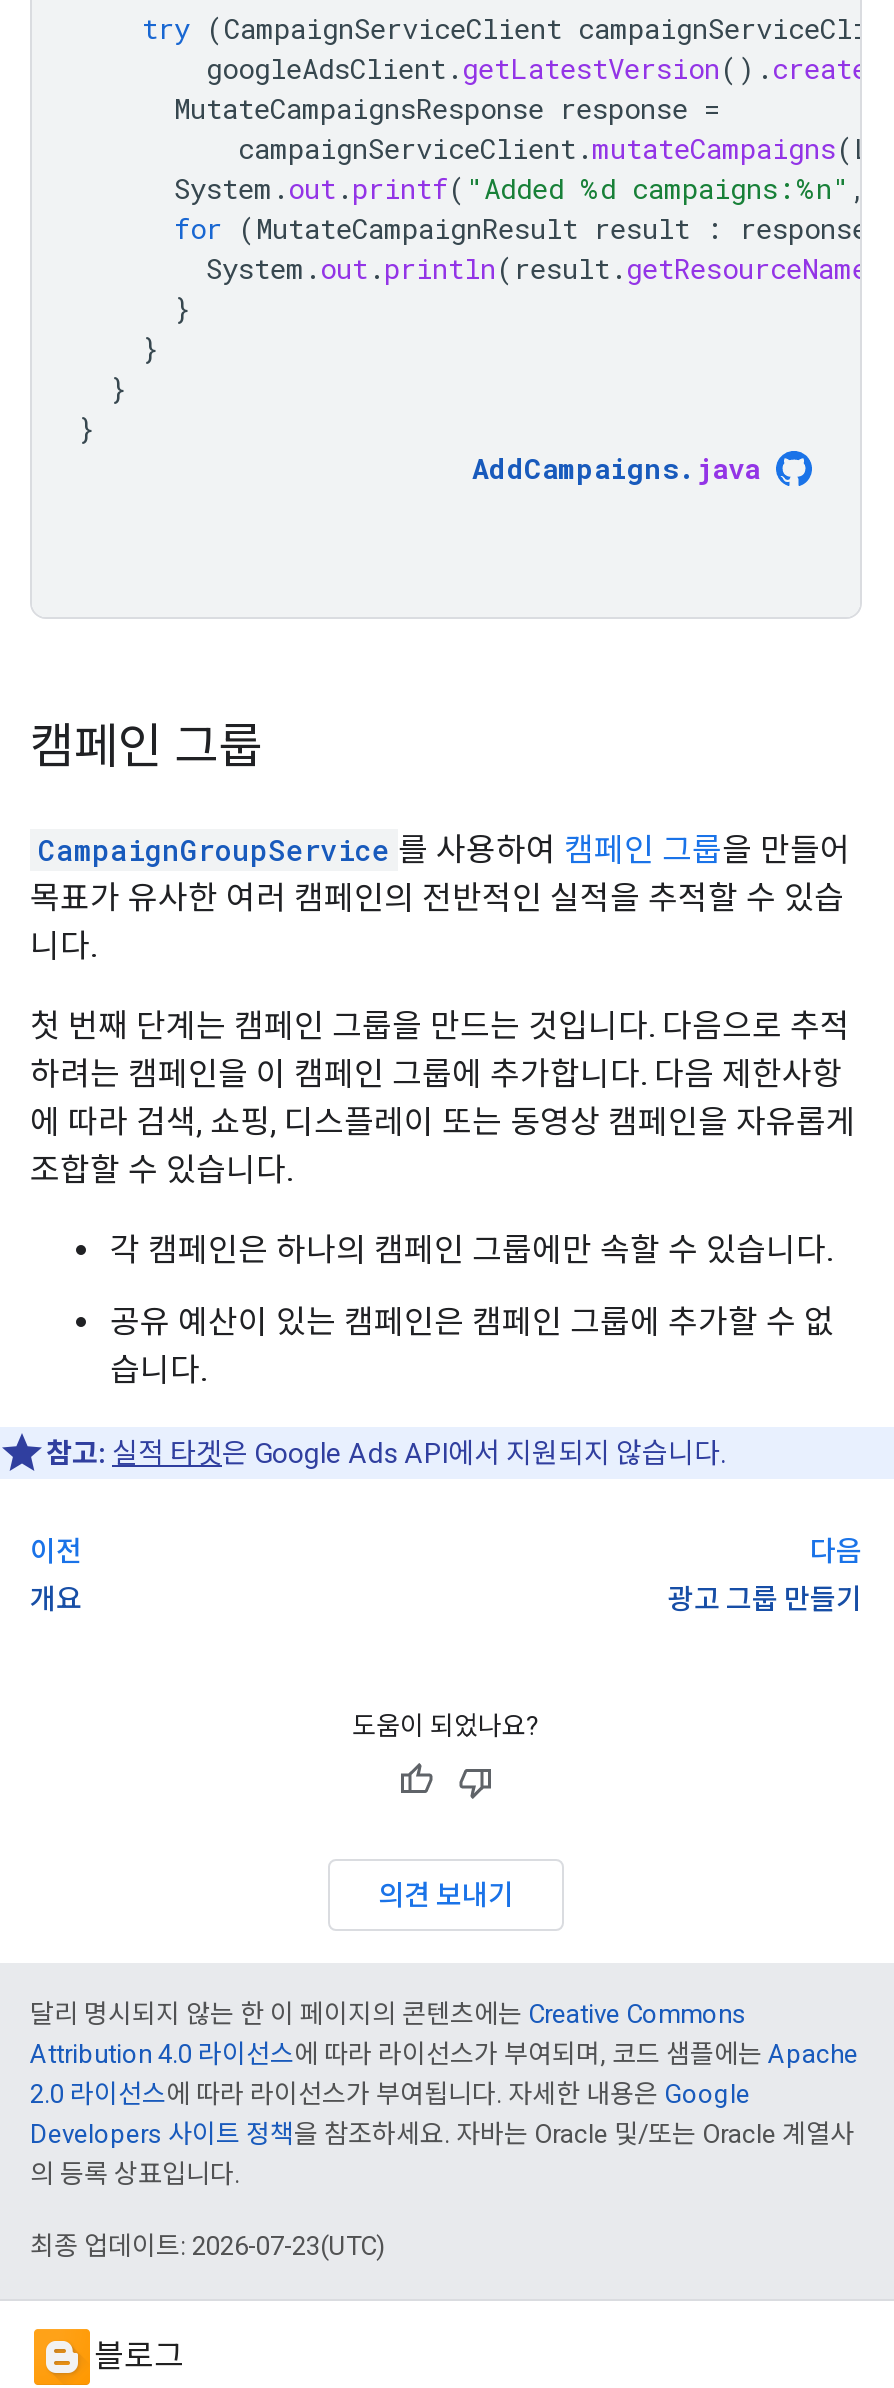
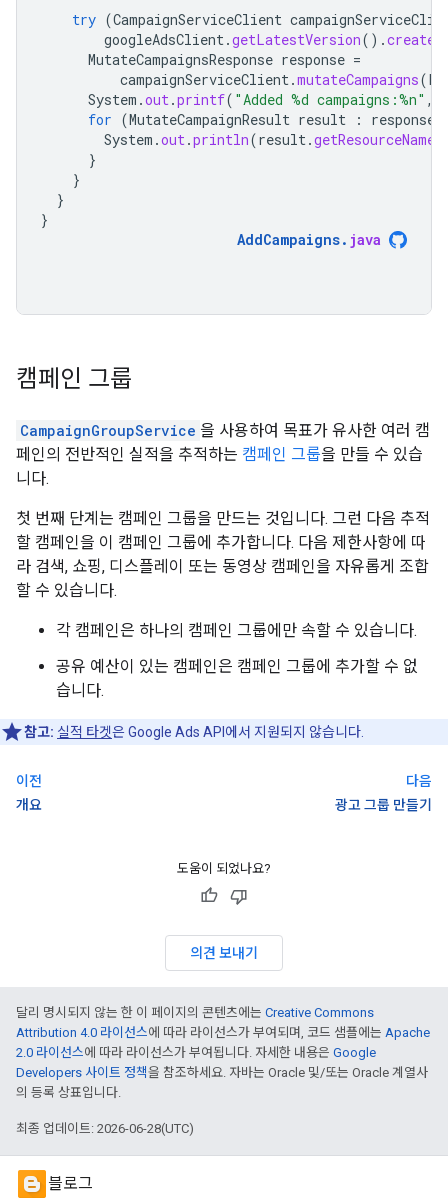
- CampaignGroupService 를 사용하여 캠페인 그룹을 만들어
- 목표가 유사한 여러 캠페인의 전반적인 실적을 추적할 수 있습
+ CampaignGroupService 을 사용하여 목표가 유사한 여러 캠
+ 페인의 전반적인 실적을 추적하는 캠페인 그룹을 만들 수 있습

- 첫 번째 단계는 캠페인 그룹을 만드는 것입니다. 다음으로 추적
- 하려는 캠페인을 이 캠페인 그룹에 추가합니다. 다음 제한사항
- 에 따라 검색, 쇼핑, 디스플레이 또는 동영상 캠페인을 자유롭게
- 조합할 수 있습니다.
+ 첫 번째 단계는 캠페인 그룹을 만드는 것입니다. 그런 다음 추적
+ 할 캠페인을 이 캠페인 그룹에 추가합니다. 다음 제한사항에 따
+ 라 검색, 쇼핑, 디스플레이 또는 동영상 캠페인을 자유롭게 조합
+ 할 수 있습니다.

- 최종 업데이트: 2026-07-23(UTC)
+ 최종 업데이트: 2026-06-28(UTC)
